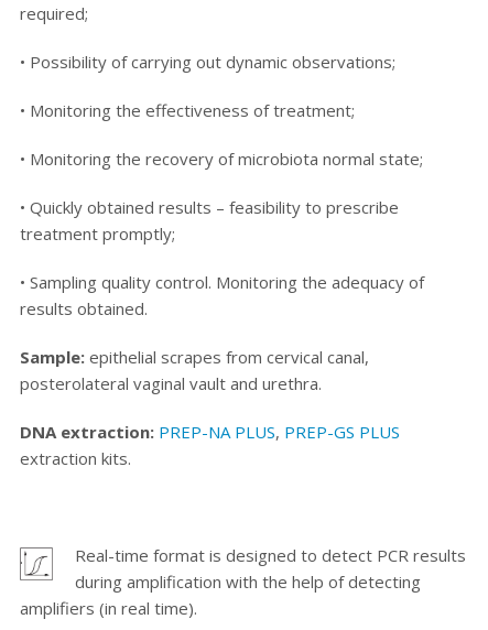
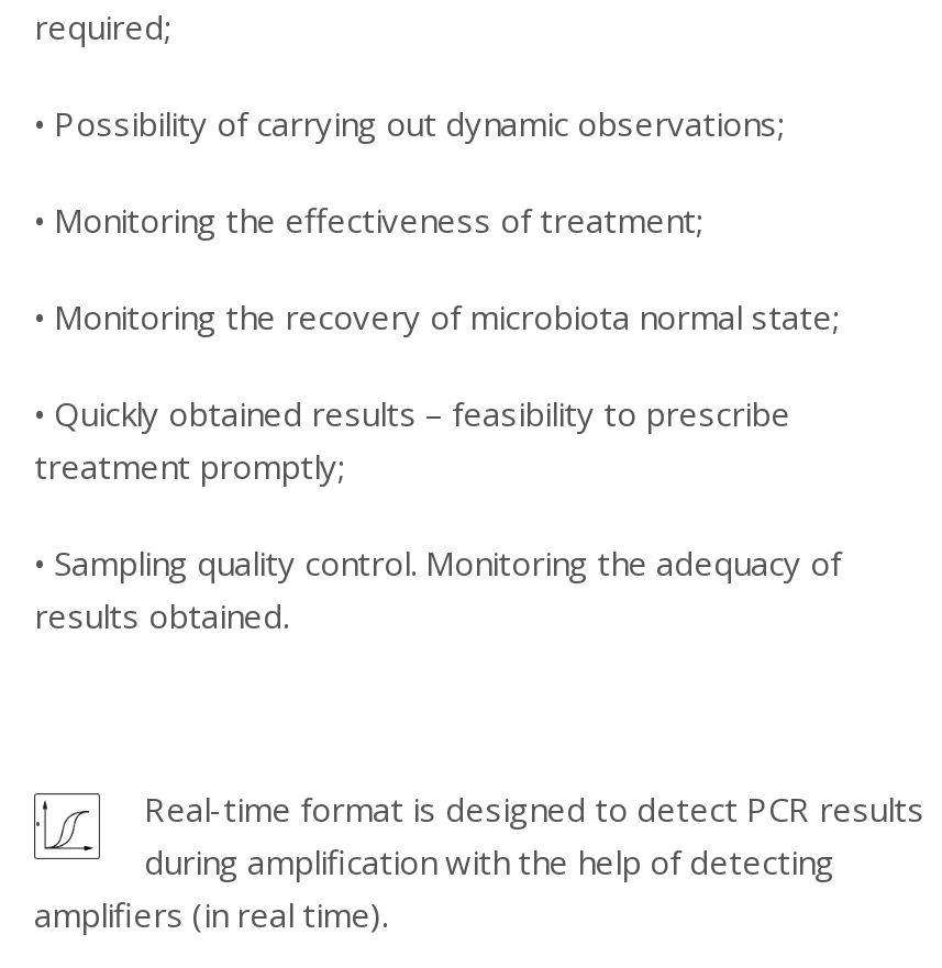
- Sample: epithelial scrapes from cervical canal,
- posterolateral vaginal vault and urethra.
- DNA extraction: PREP-NA PLUS, PREP-GS PLUS
- extraction kits.
